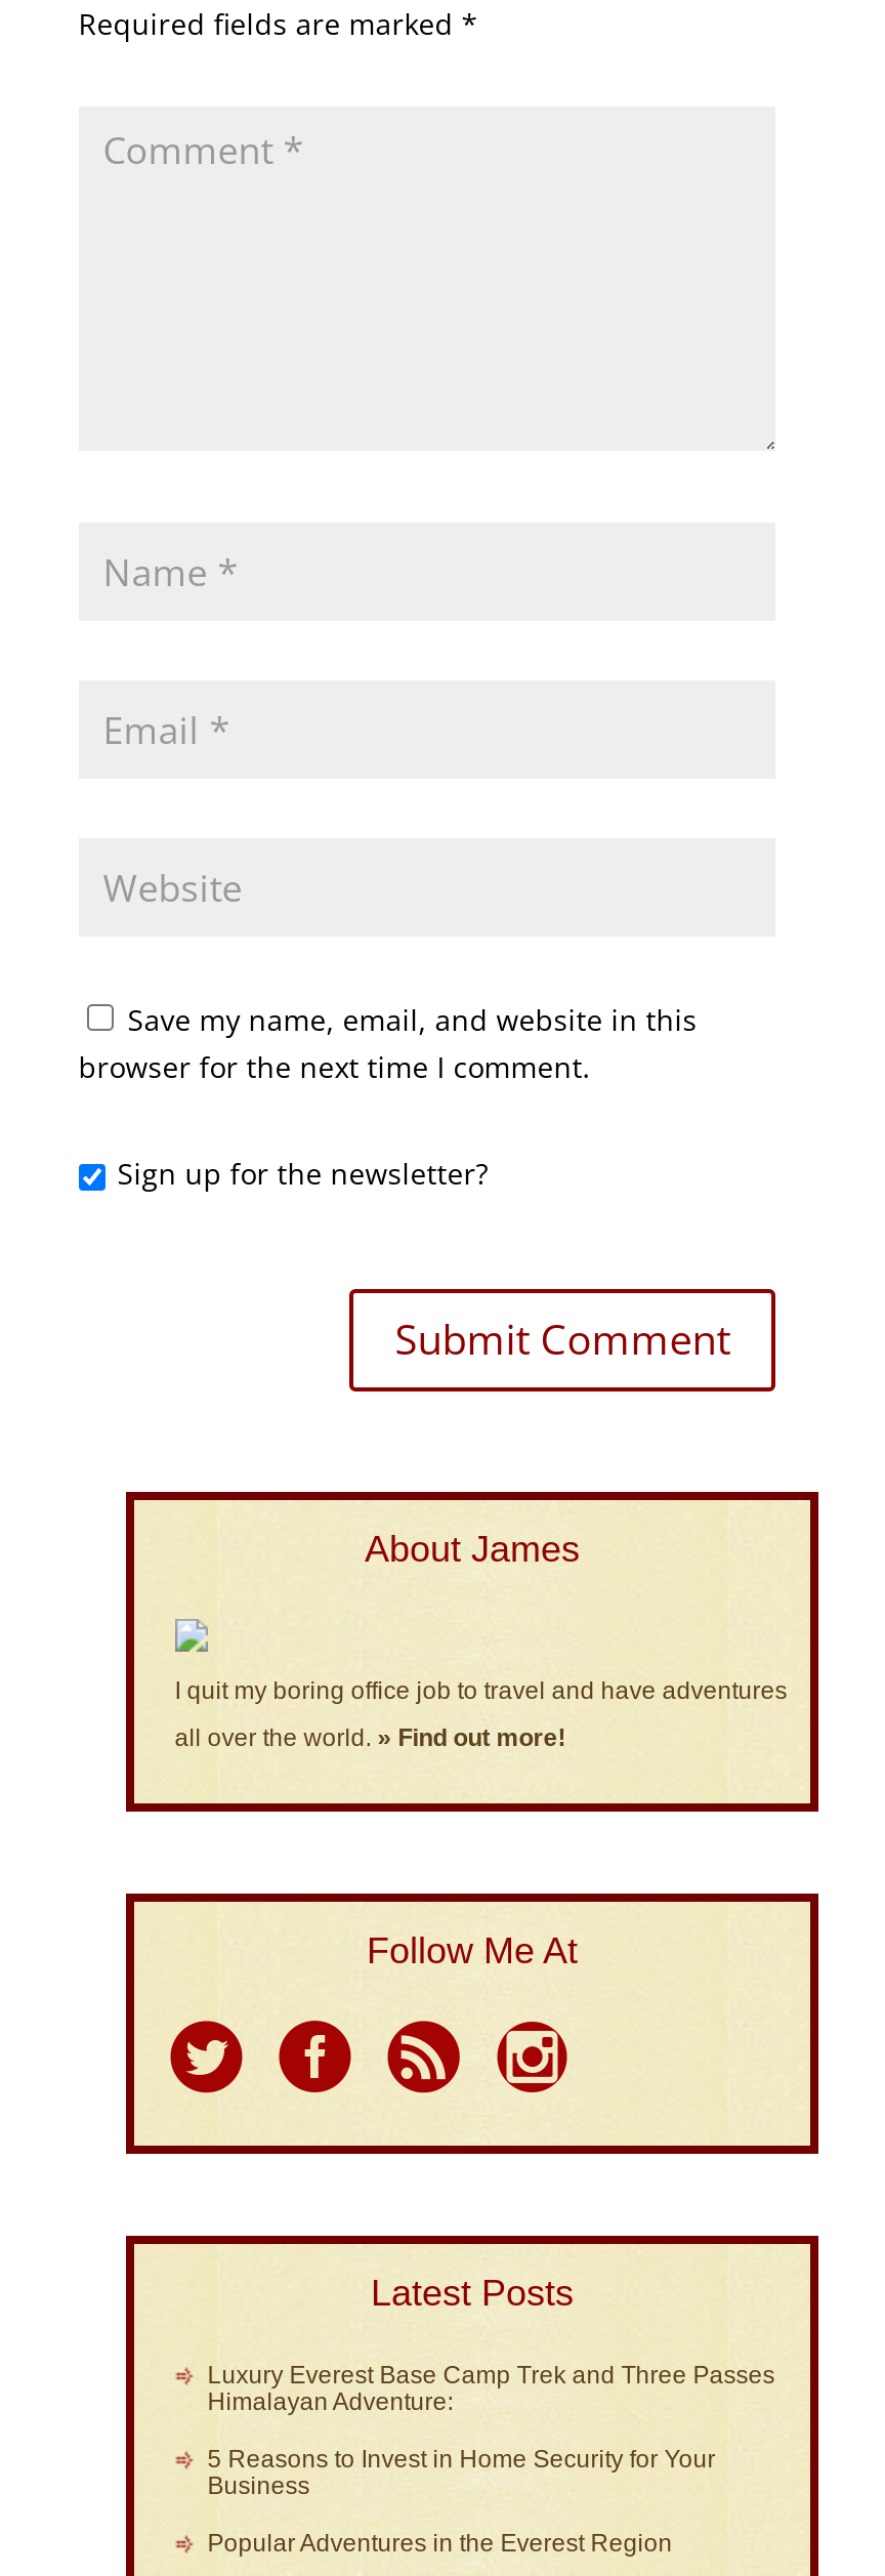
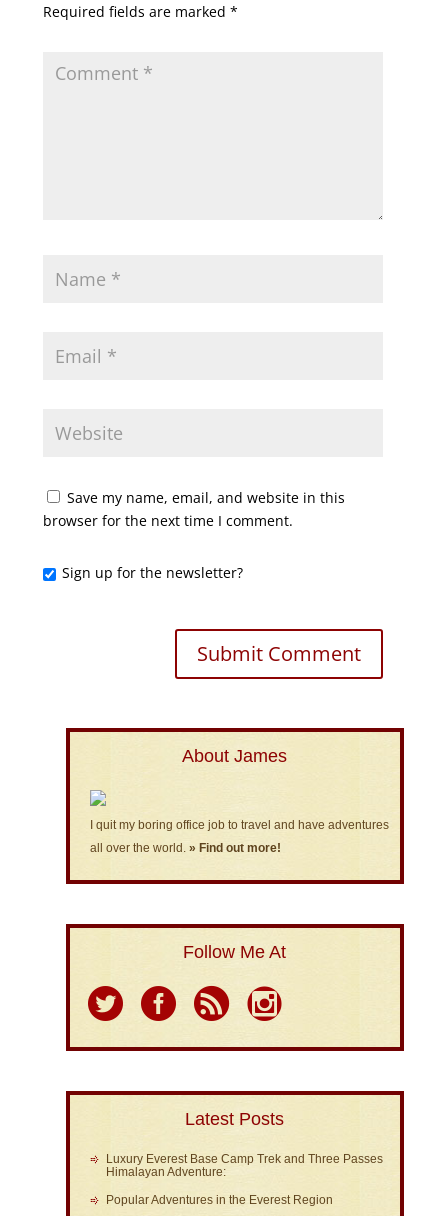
- 5 Reasons to Invest in Home Security for Your
- Business
